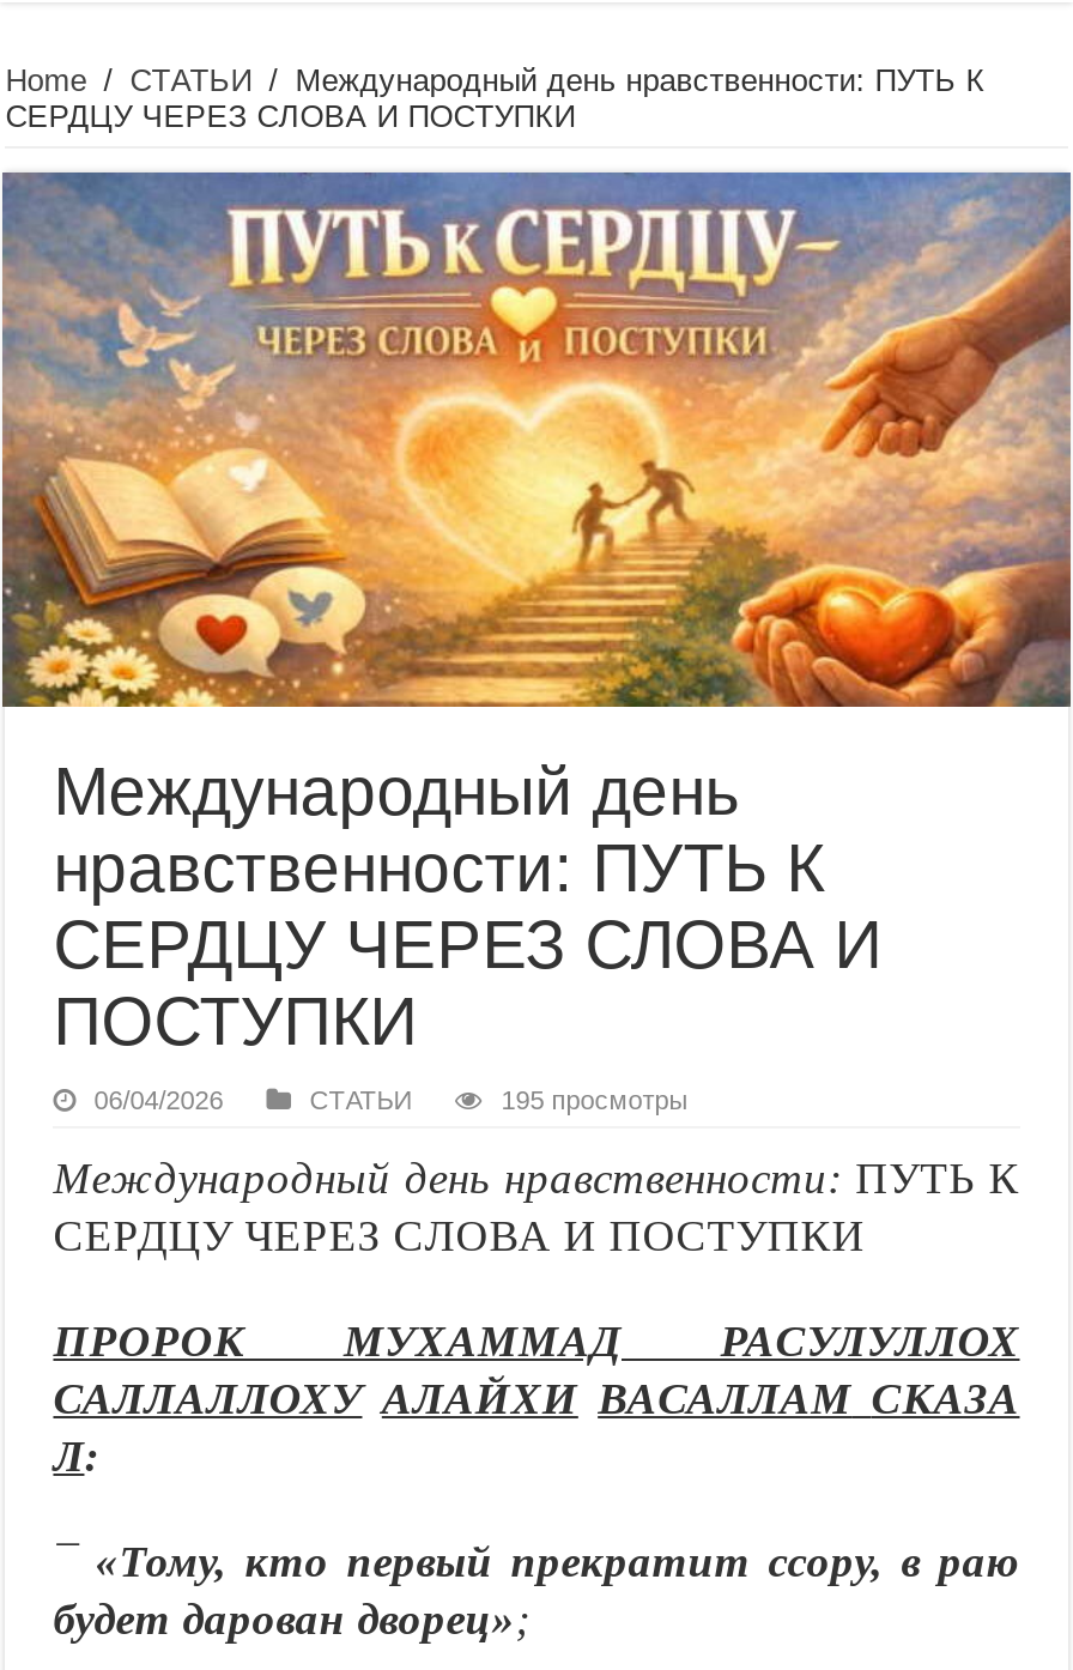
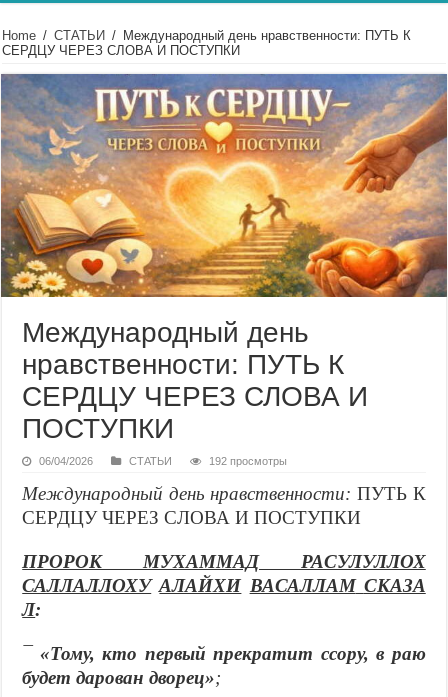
- 195 просмотры
+ 192 просмотры
